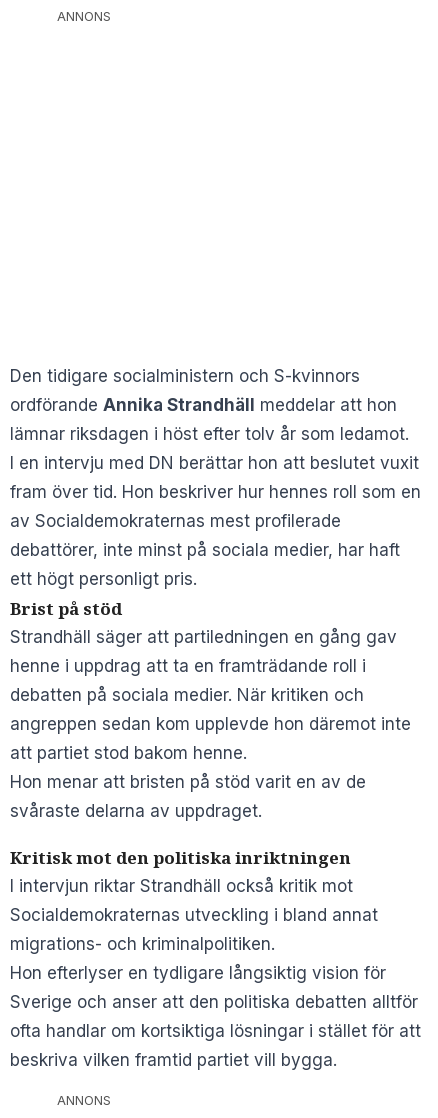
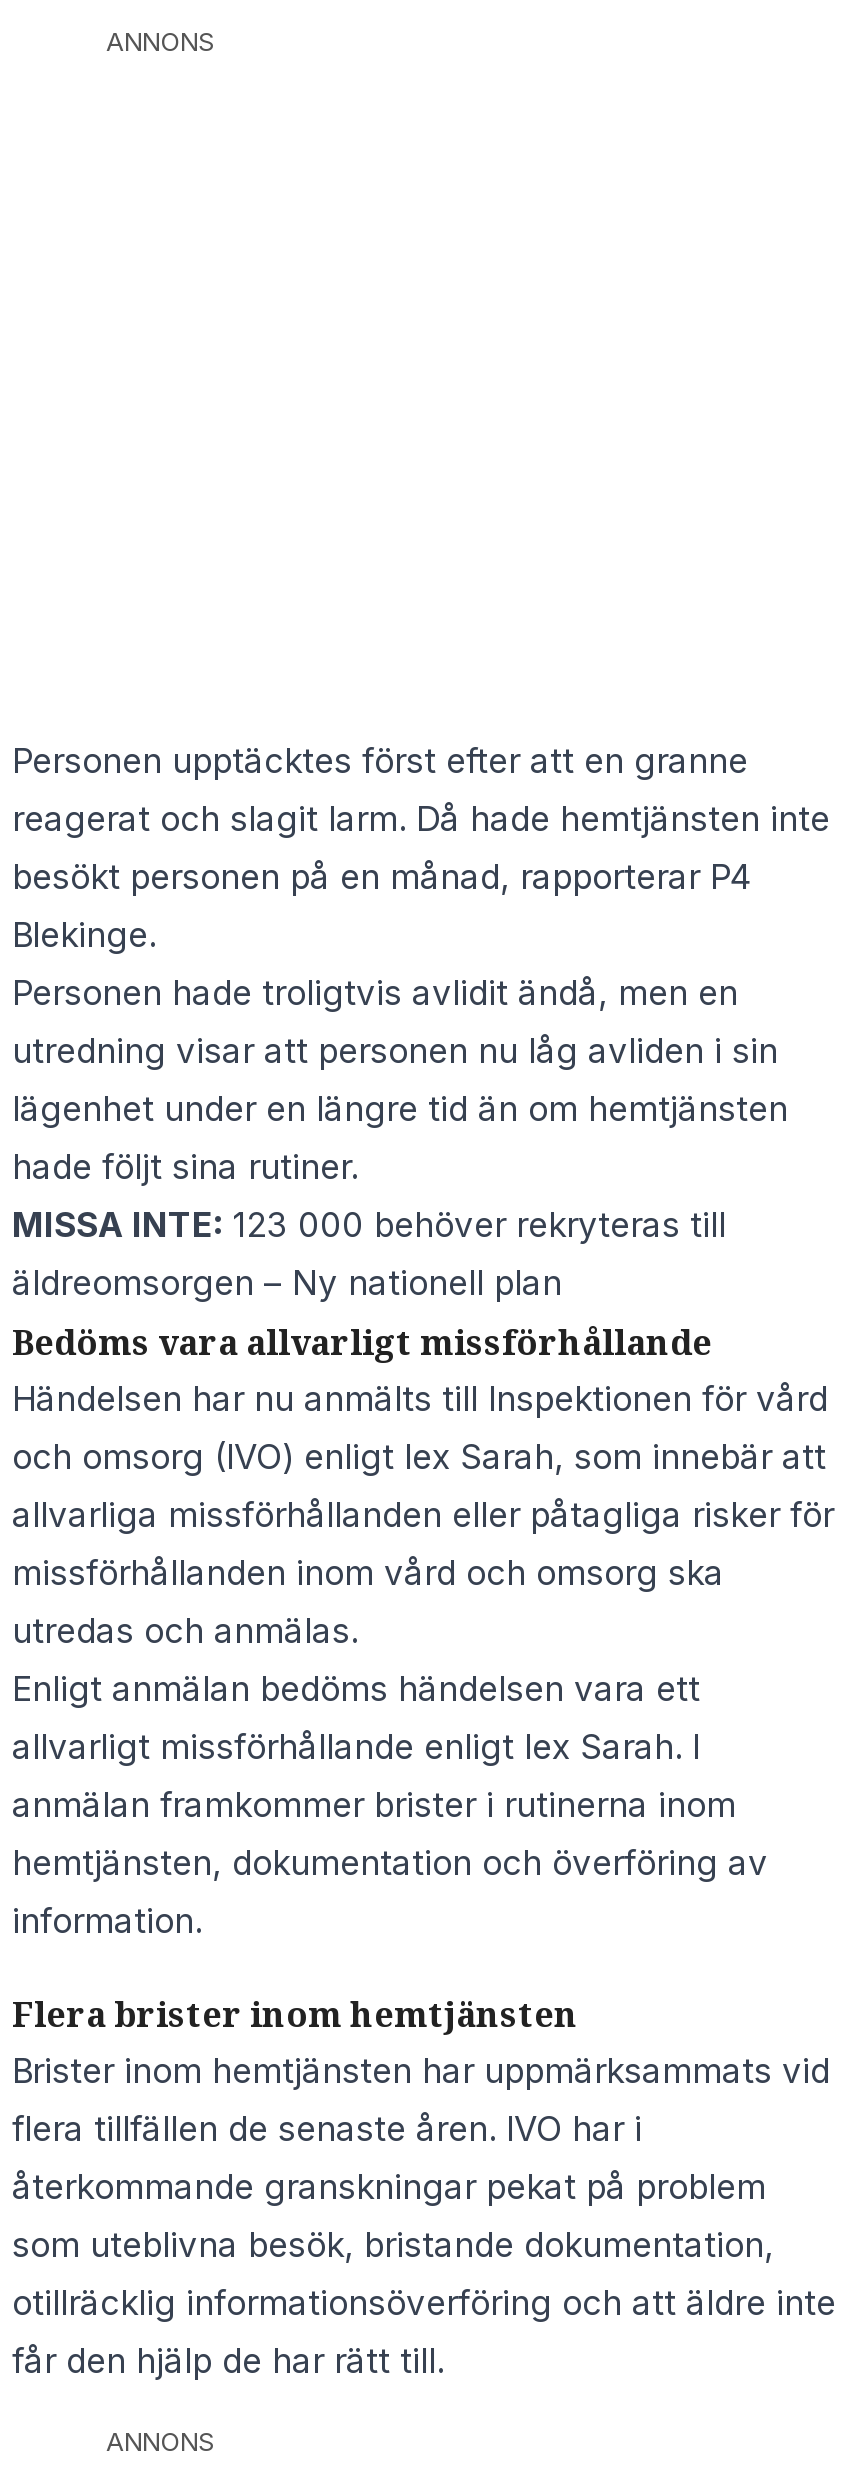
- Den tidigare socialministern och S-kvinnors
- ordförande Annika Strandhäll meddelar att hon
- lämnar riksdagen i höst efter tolv år som ledamot.
- I en intervju med DN berättar hon att beslutet vuxit
- fram över tid. Hon beskriver hur hennes roll som en
- av Socialdemokraternas mest profilerade
- debattörer, inte minst på sociala medier, har haft
- ett högt personligt pris.
- Brist på stöd
- Strandhäll säger att partiledningen en gång gav
- henne i uppdrag att ta en framträdande roll i
- debatten på sociala medier. När kritiken och
- angreppen sedan kom upplevde hon däremot inte
- att partiet stod bakom henne.
- Hon menar att bristen på stöd varit en av de
- svåraste delarna av uppdraget.
+ Personen upptäcktes först efter att en granne
+ reagerat och slagit larm. Då hade hemtjänsten inte
+ besökt personen på en månad, rapporterar P4
+ Blekinge.
+ Personen hade troligtvis avlidit ändå, men en
+ utredning visar att personen nu låg avliden i sin
+ lägenhet under en längre tid än om hemtjänsten
+ hade följt sina rutiner.
+ MISSA INTE: 123 000 behöver rekryteras till
+ äldreomsorgen – Ny nationell plan
+ Bedöms vara allvarligt missförhållande
+ Händelsen har nu anmälts till Inspektionen för vård
+ och omsorg (IVO) enligt lex Sarah, som innebär att
+ allvarliga missförhållanden eller påtagliga risker för
+ missförhållanden inom vård och omsorg ska
+ utredas och anmälas.
+ Enligt anmälan bedöms händelsen vara ett
+ allvarligt missförhållande enligt lex Sarah. I
+ anmälan framkommer brister i rutinerna inom
+ hemtjänsten, dokumentation och överföring av
+ information.

- Kritisk mot den politiska inriktningen
- I intervjun riktar Strandhäll också kritik mot
- Socialdemokraternas utveckling i bland annat
- migrations- och kriminalpolitiken.
- Hon efterlyser en tydligare långsiktig vision för
- Sverige och anser att den politiska debatten alltför
- ofta handlar om kortsiktiga lösningar i stället för att
- beskriva vilken framtid partiet vill bygga.
+ Flera brister inom hemtjänsten
+ Brister inom hemtjänsten har uppmärksammats vid
+ flera tillfällen de senaste åren. IVO har i
+ återkommande granskningar pekat på problem
+ som uteblivna besök, bristande dokumentation,
+ otillräcklig informationsöverföring och att äldre inte
+ får den hjälp de har rätt till.
